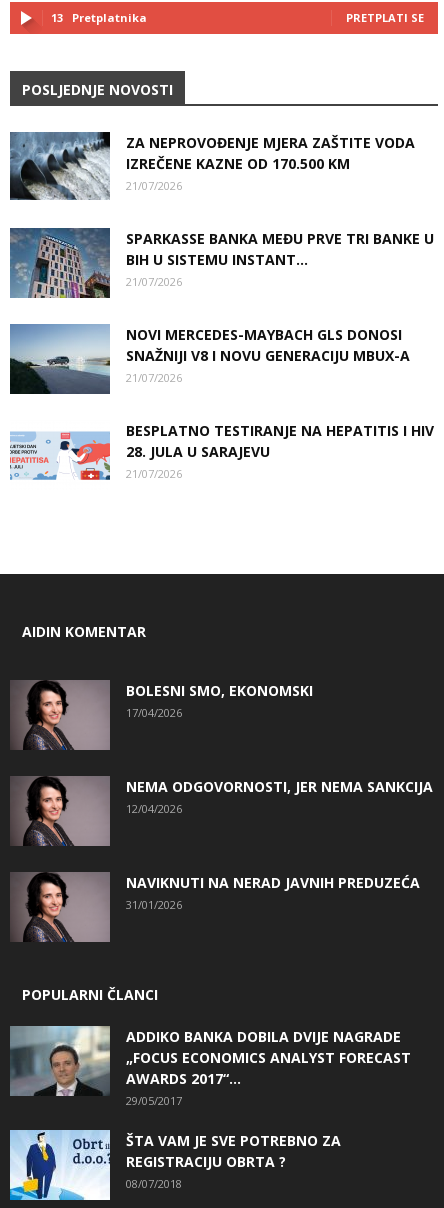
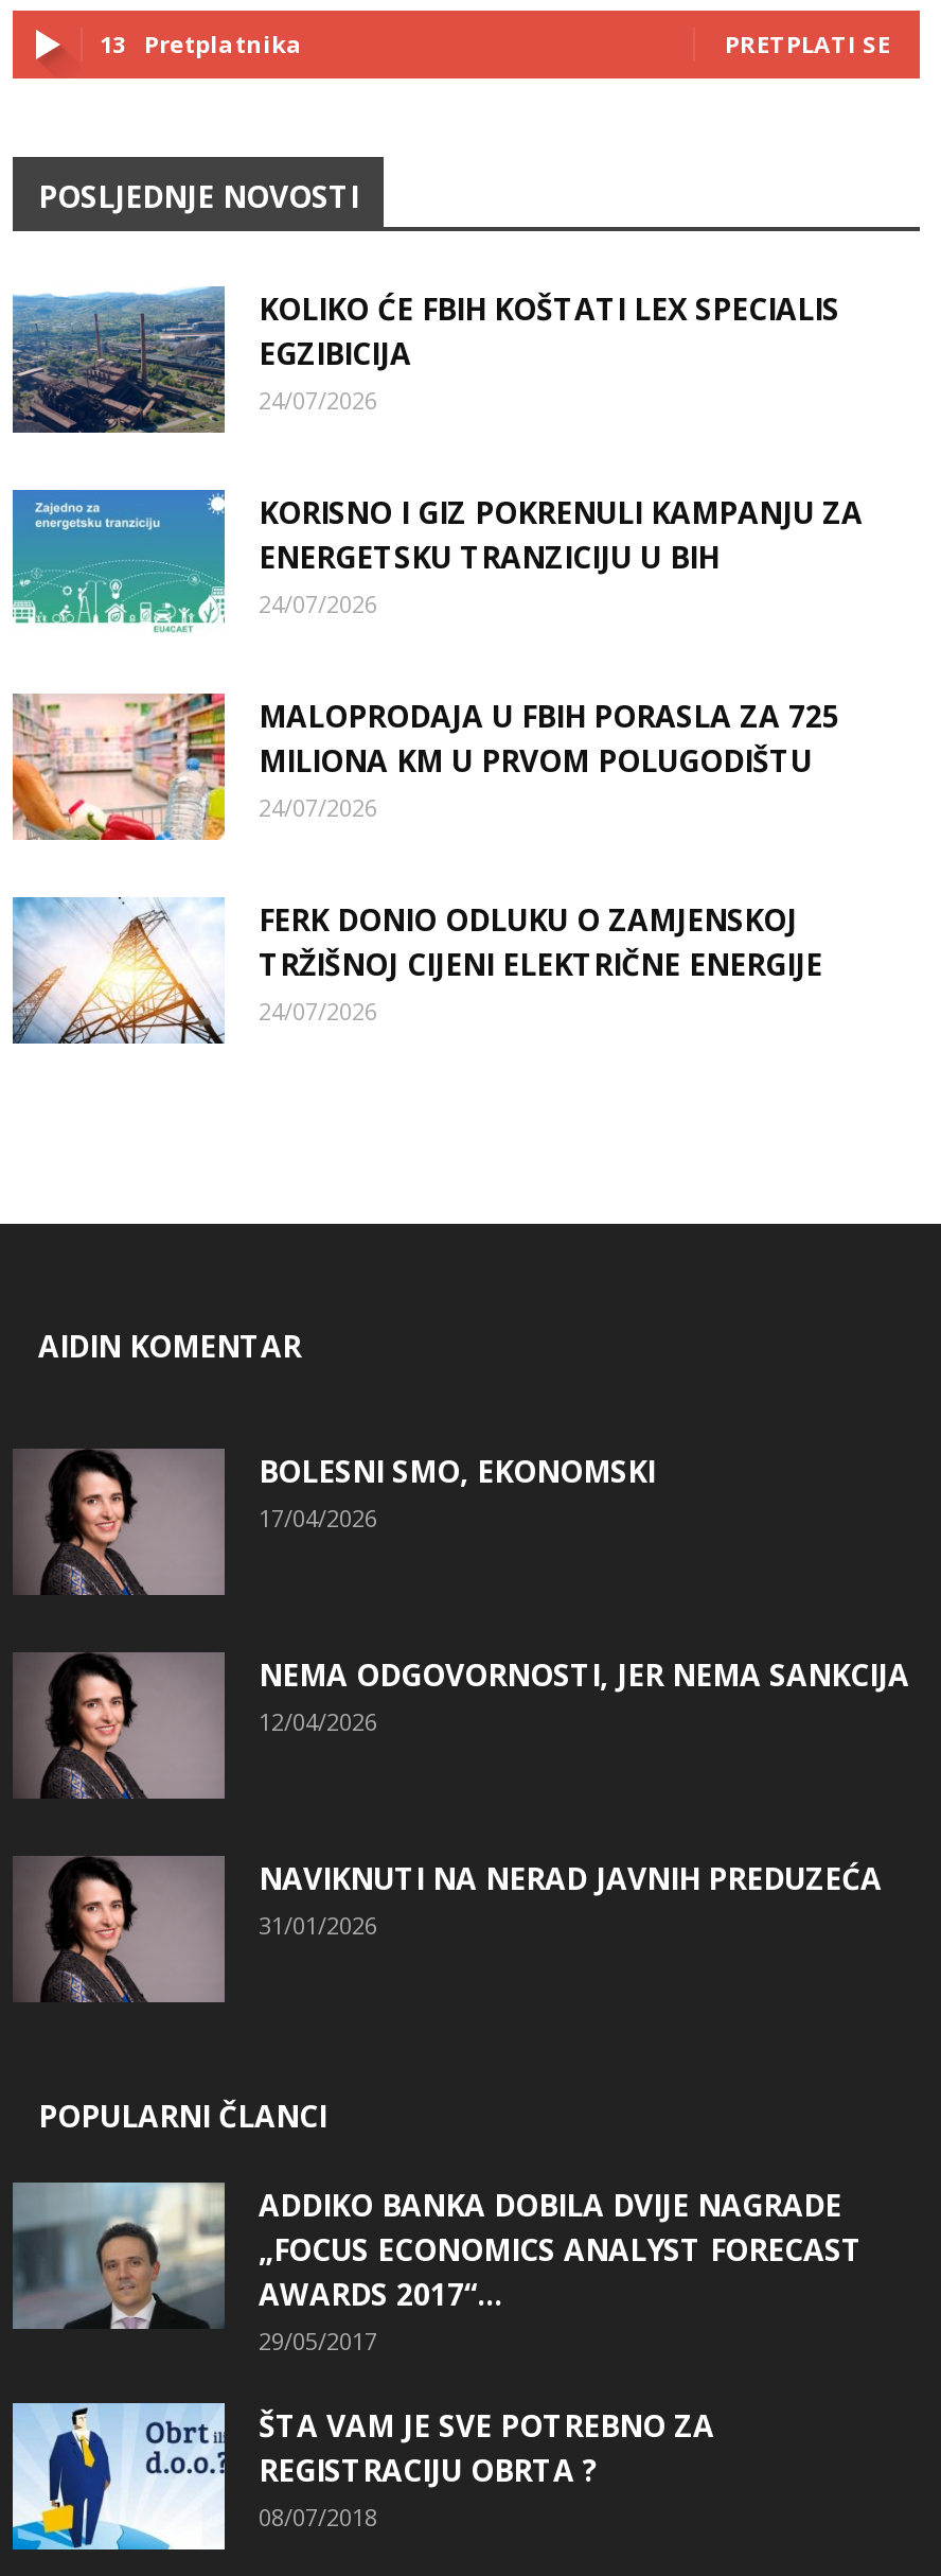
- [image]
- ZA NEPROVOĐENJE MJERA ZAŠTITE VODA
- IZREČENE KAZNE OD 170.500 KM
- 21/07/2026
+ [image]
+ KOLIKO ĆE FBIH KOŠTATI LEX SPECIALIS
+ EGZIBICIJA
+ 24/07/2026

- [image]
- SPARKASSE BANKA MEĐU PRVE TRI BANKE U
- BIH U SISTEMU INSTANT...
- 21/07/2026
+ [image]
+ KORISNO I GIZ POKRENULI KAMPANJU ZA
+ ENERGETSKU TRANZICIJU U BIH
+ 24/07/2026

- [image]
- NOVI MERCEDES-MAYBACH GLS DONOSI
- SNAŽNIJI V8 I NOVU GENERACIJU MBUX-A
- 21/07/2026
+ [image]
+ MALOPRODAJA U FBIH PORASLA ZA 725
+ MILIONA KM U PRVOM POLUGODIŠTU
+ 24/07/2026

- [image]
- BESPLATNO TESTIRANJE NA HEPATITIS I HIV
- 28. JULA U SARAJEVU
- 21/07/2026
+ [image]
+ FERK DONIO ODLUKU O ZAMJENSKOJ
+ TRŽIŠNOJ CIJENI ELEKTRIČNE ENERGIJE
+ 24/07/2026
